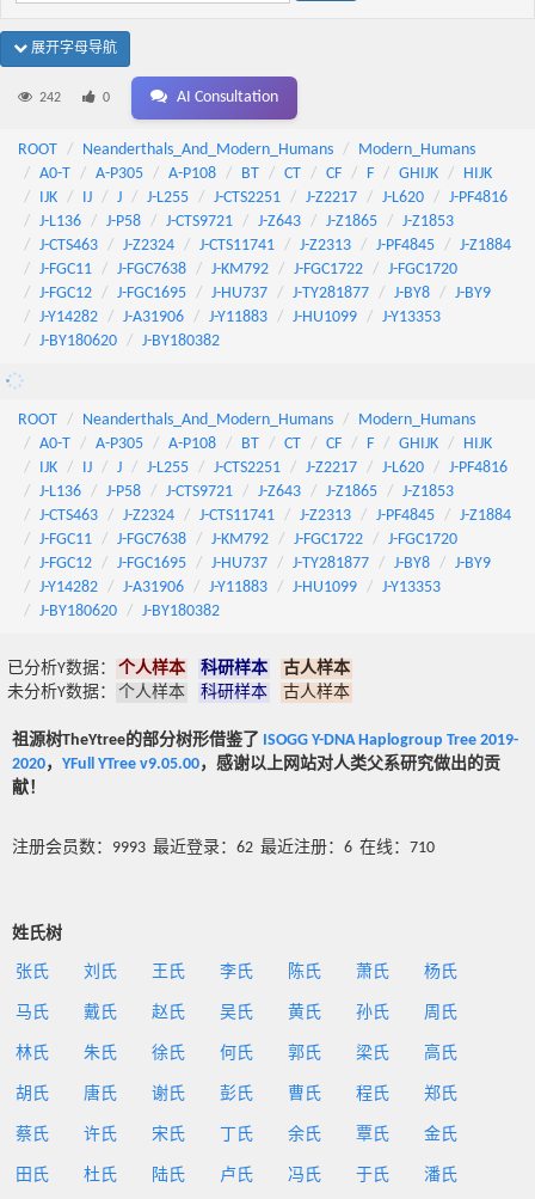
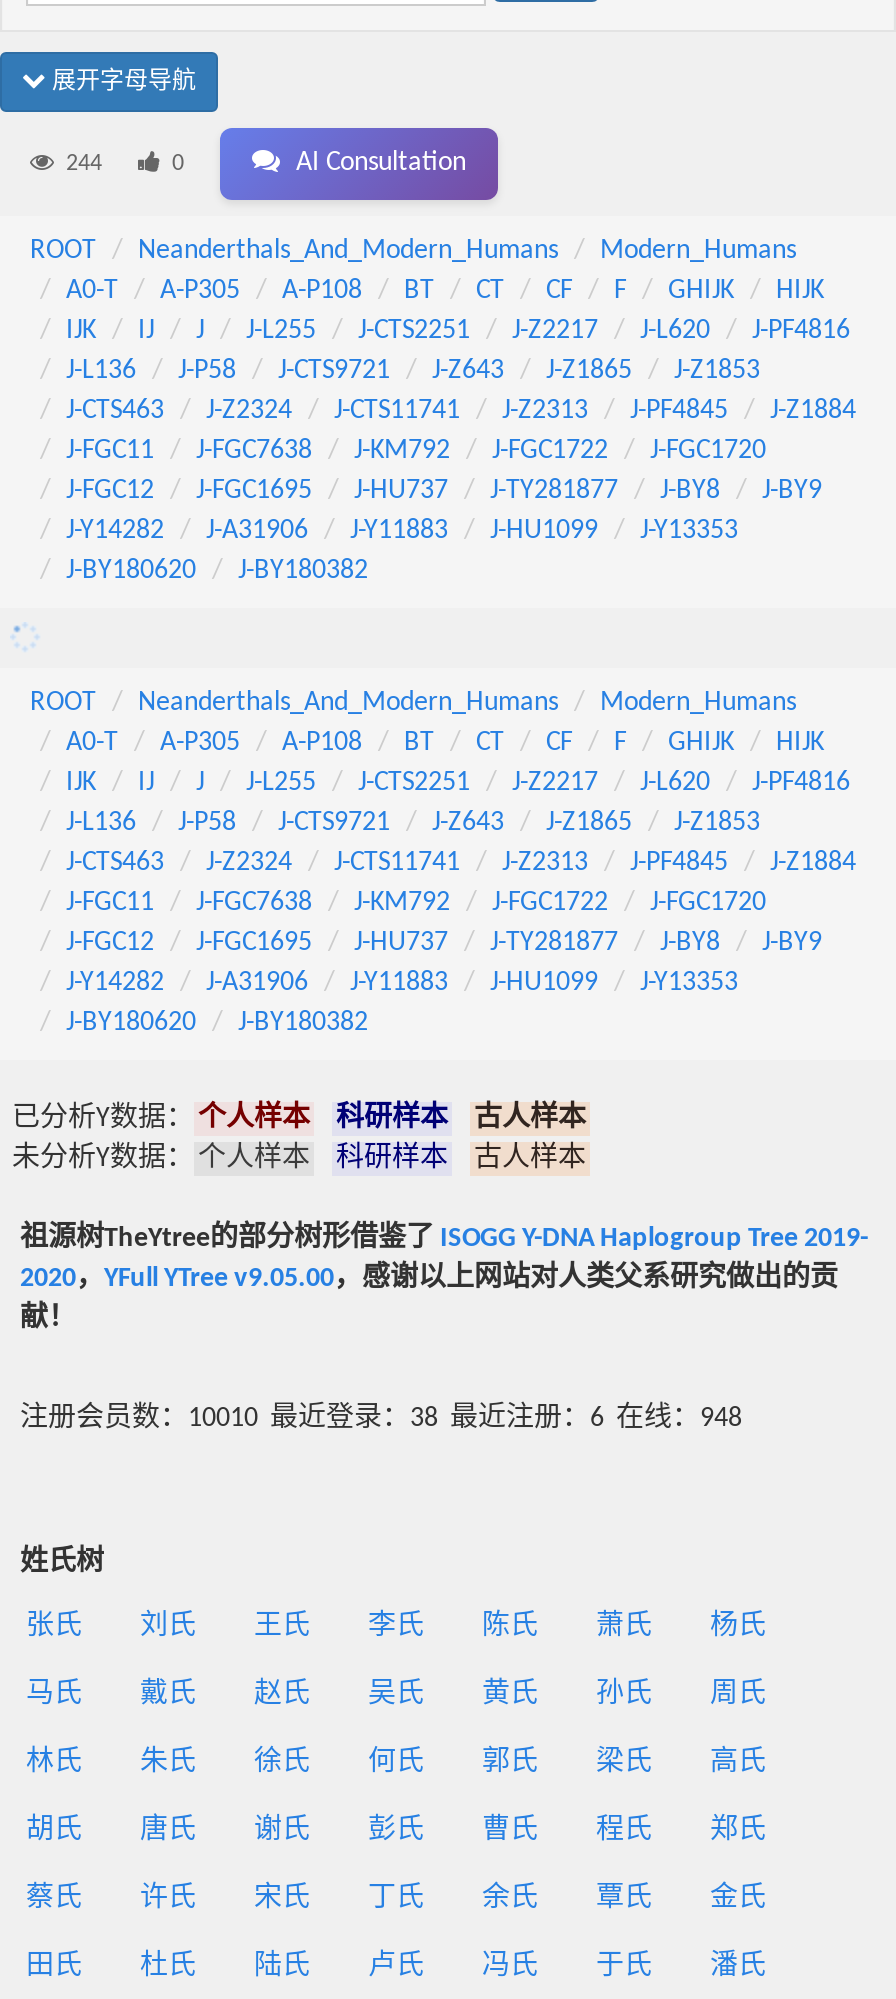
- 242
+ 244

- 注册会员数：9993 最近登录：62 最近注册：6 在线：710
+ 注册会员数：10010 最近登录：38 最近注册：6 在线：948
